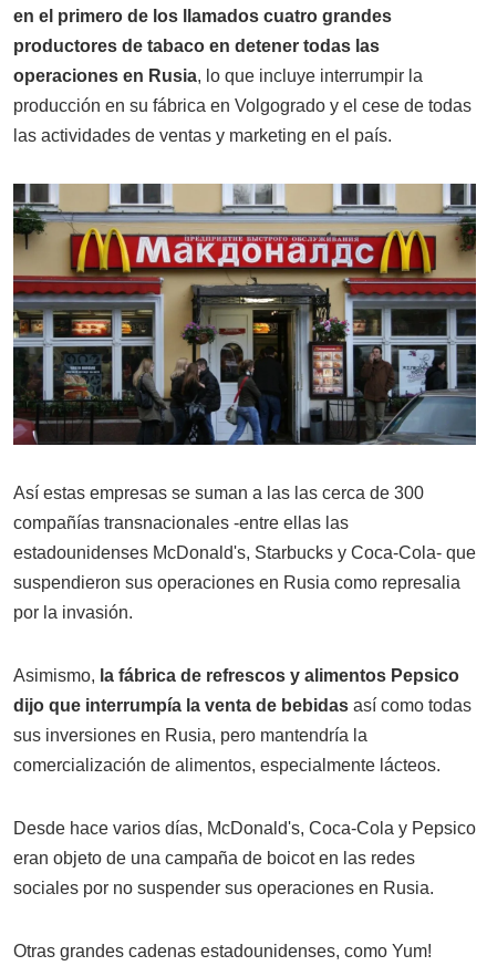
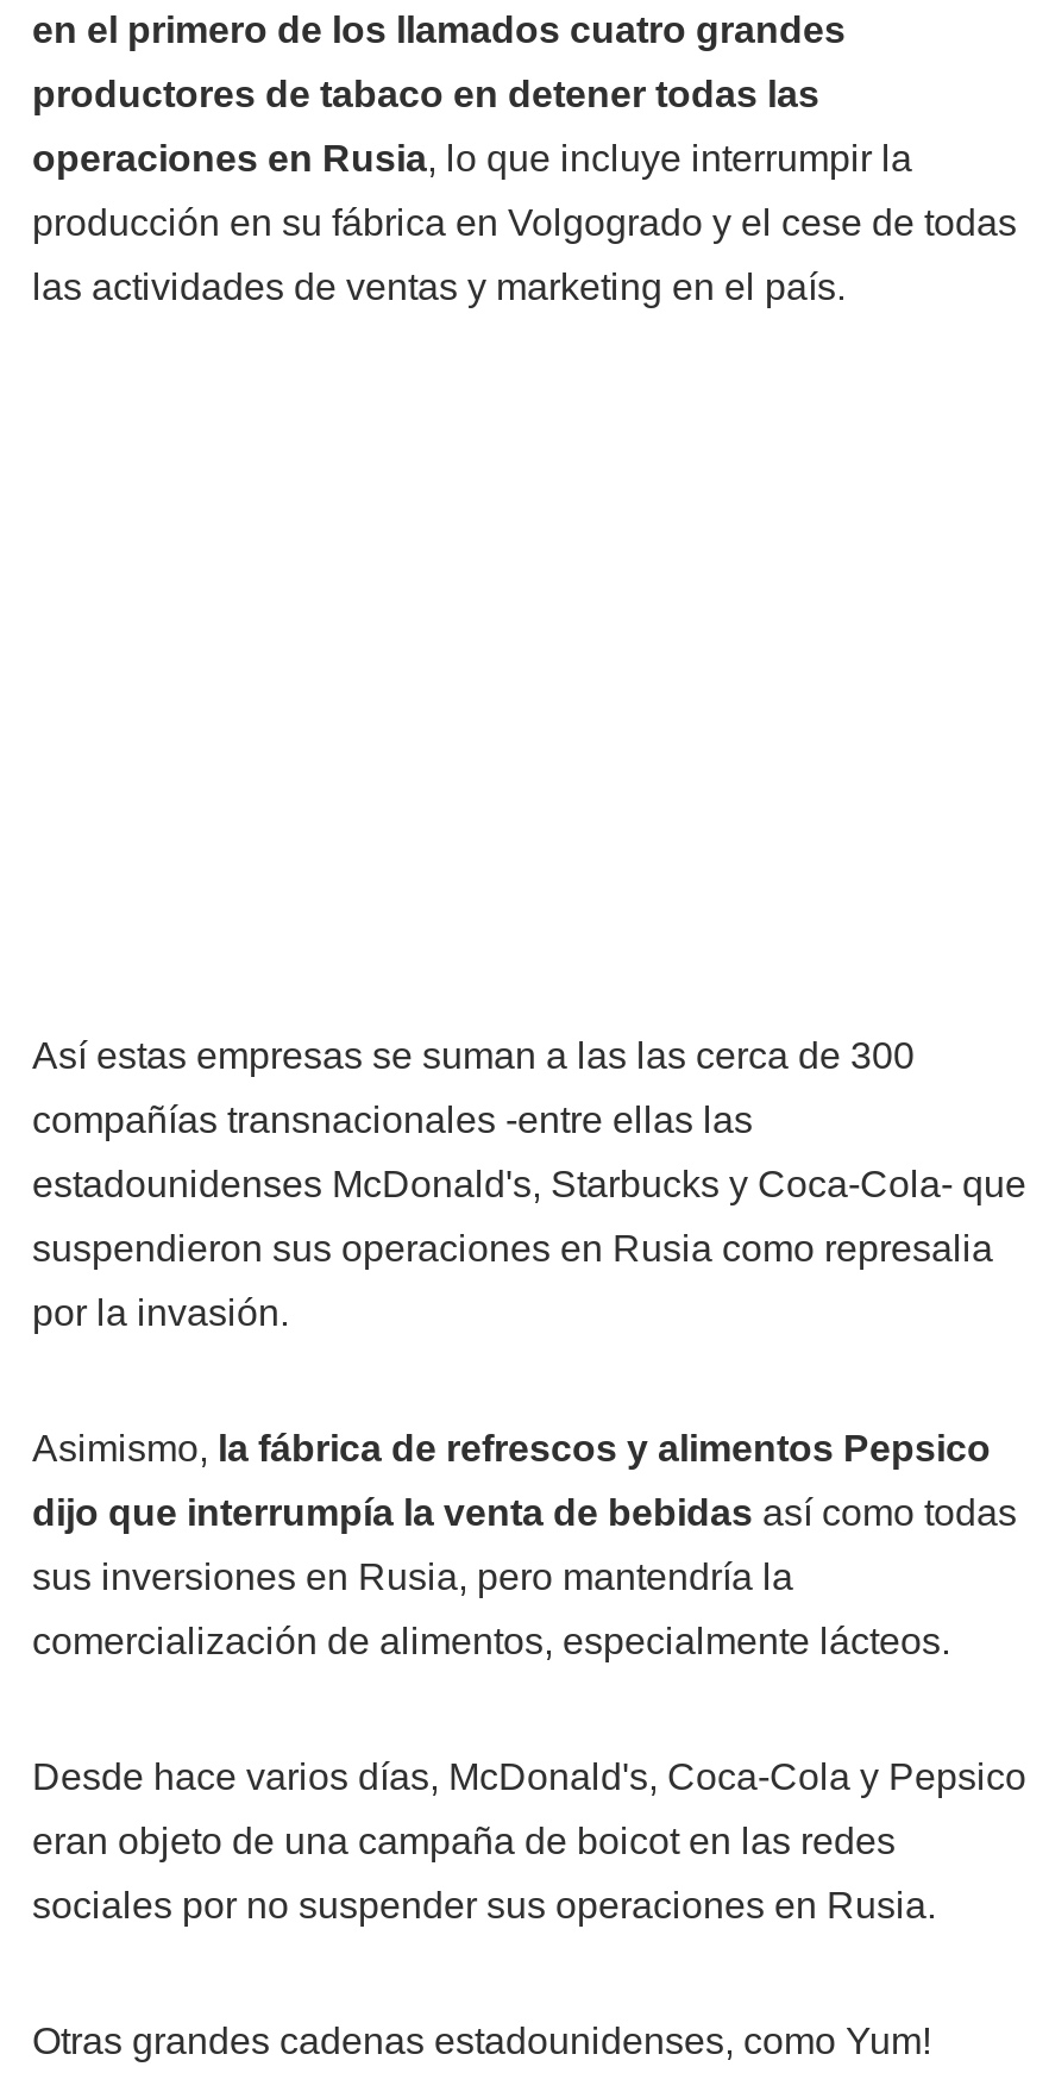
- [image]
